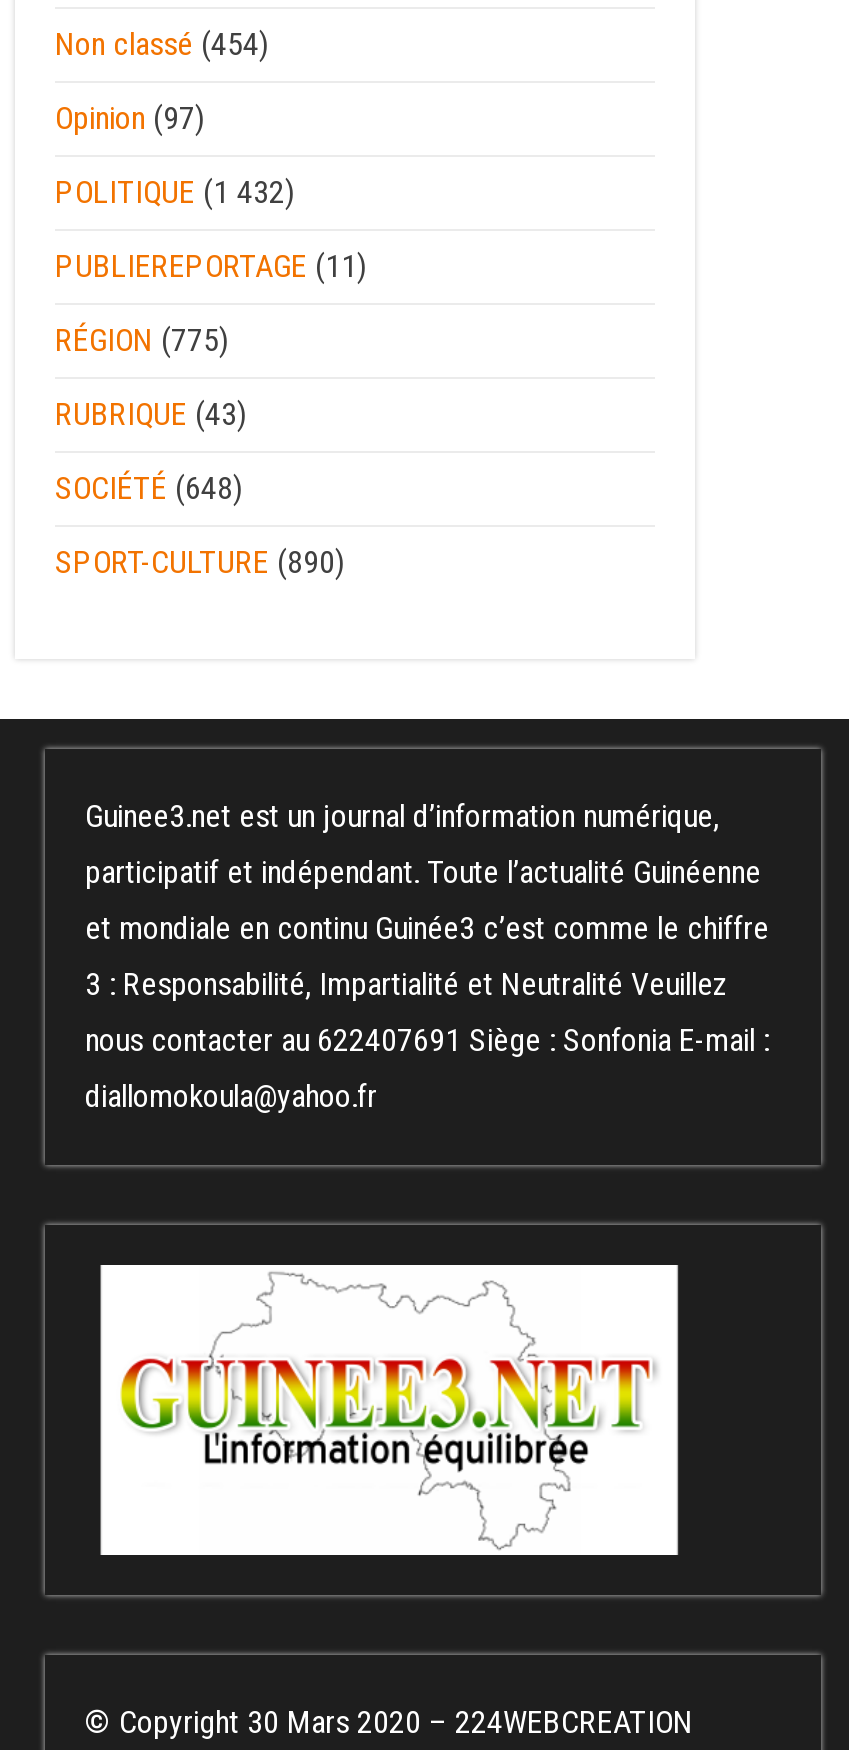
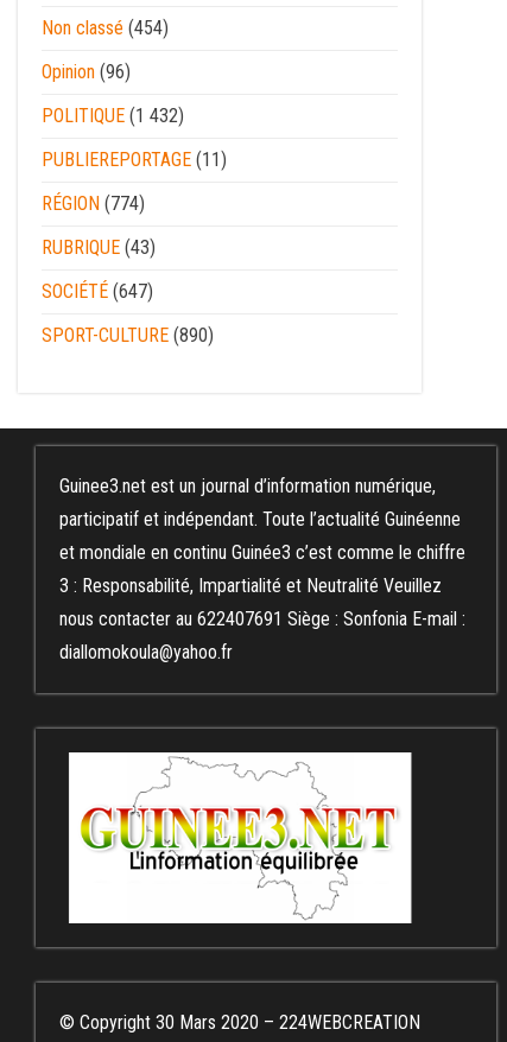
- Opinion (97)
+ Opinion (96)

- RÉGION (775)
+ RÉGION (774)

- SOCIÉTÉ (648)
+ SOCIÉTÉ (647)
